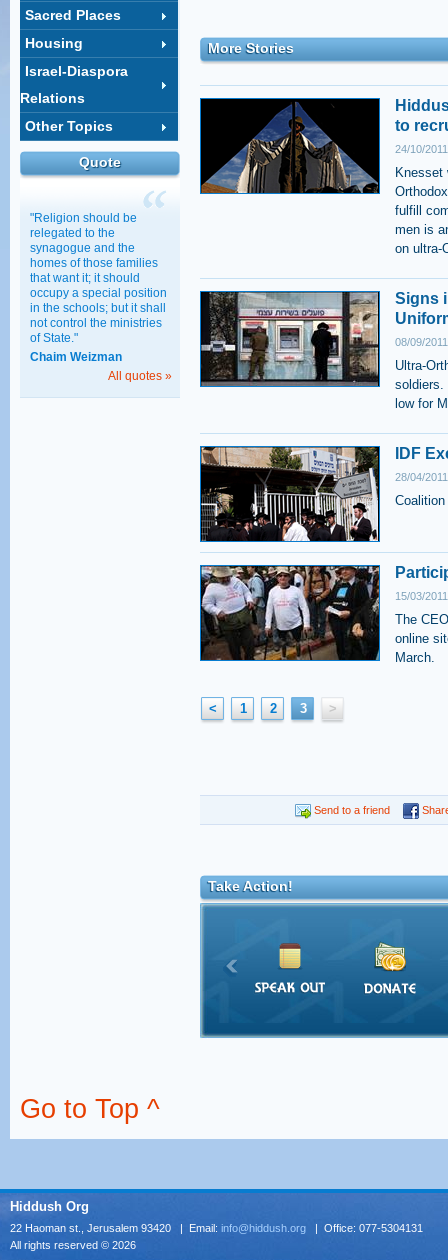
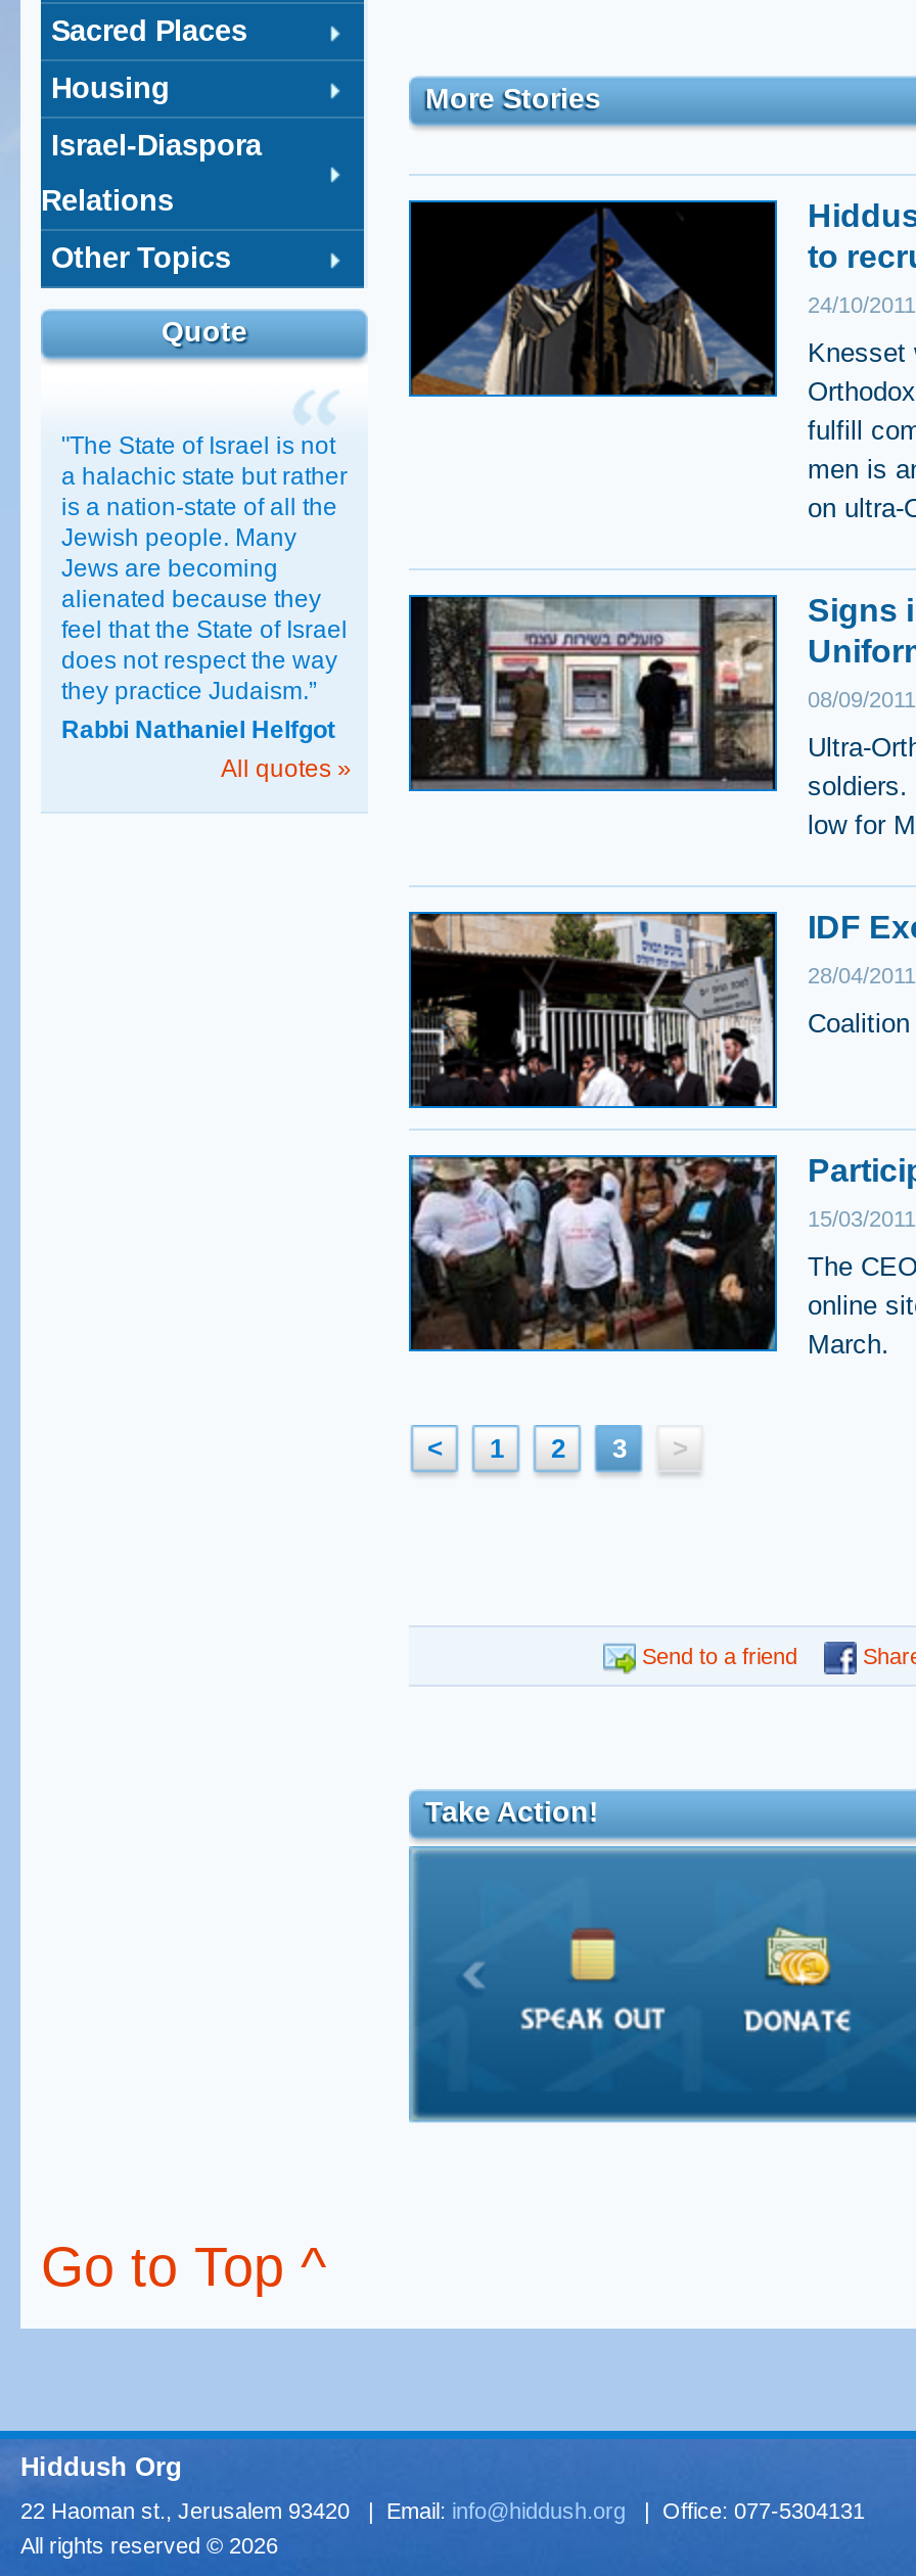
- "Religion should be
- relegated to the
- synagogue and the
- homes of those families
- that want it; it should
- occupy a special position
- in the schools; but it shall
- not control the ministries
- of State."
- Chaim Weizman
+ "The State of Israel is not
+ a halachic state but rather
+ is a nation-state of all the
+ Jewish people. Many
+ Jews are becoming
+ alienated because they
+ feel that the State of Israel
+ does not respect the way
+ they practice Judaism.”
+ Rabbi Nathaniel Helfgot
